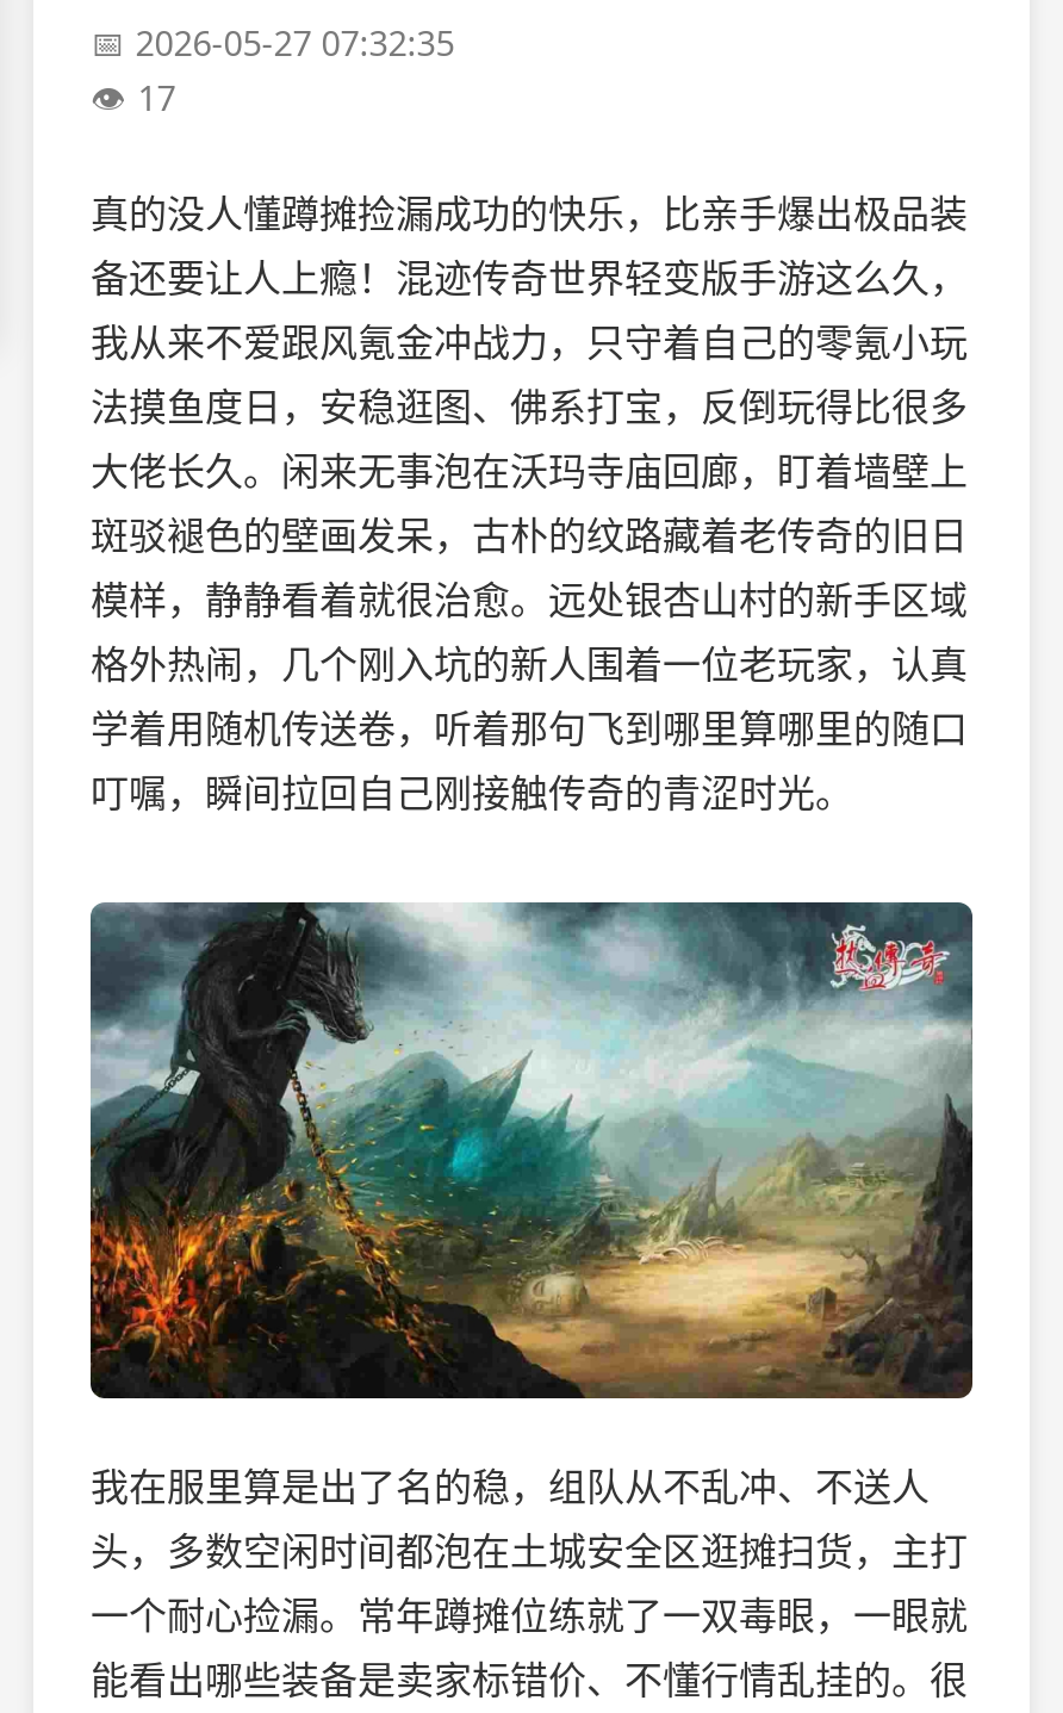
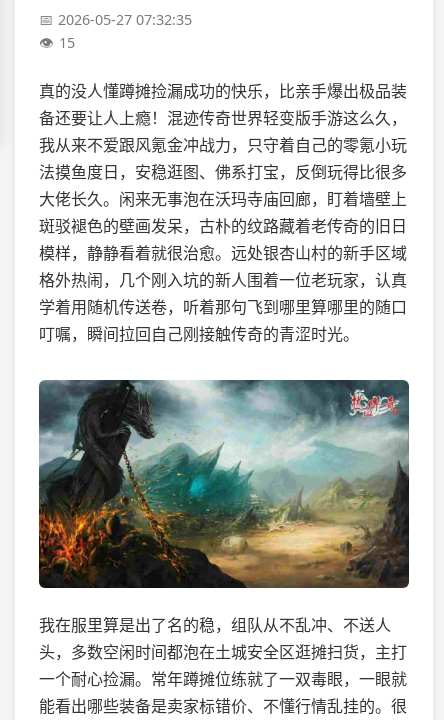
- 17
+ 15
